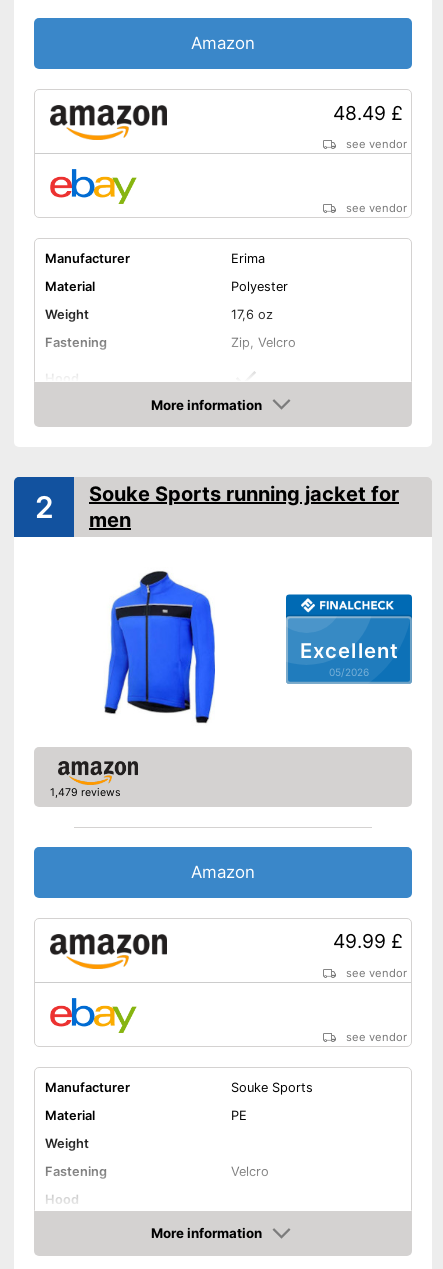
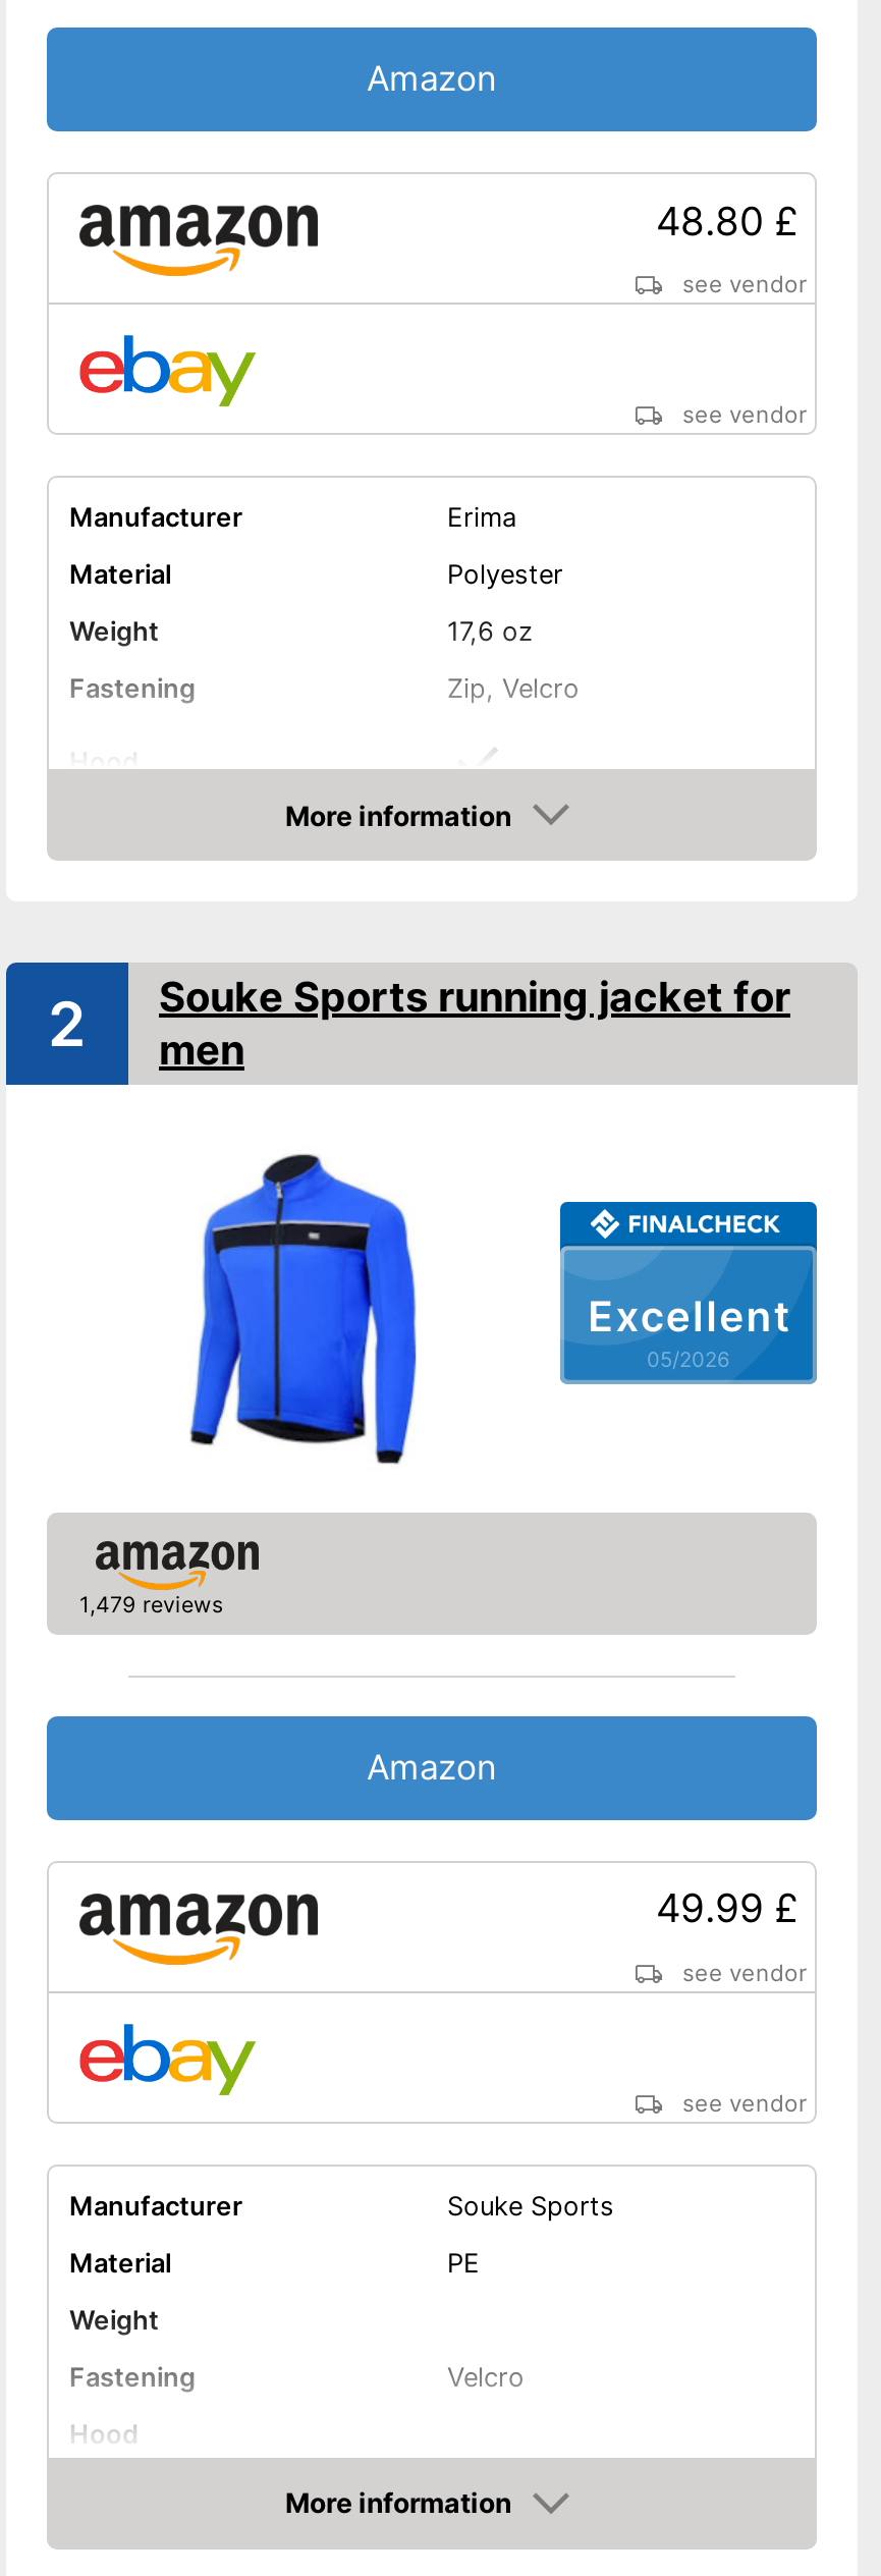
- 48.49 £
+ 48.80 £
